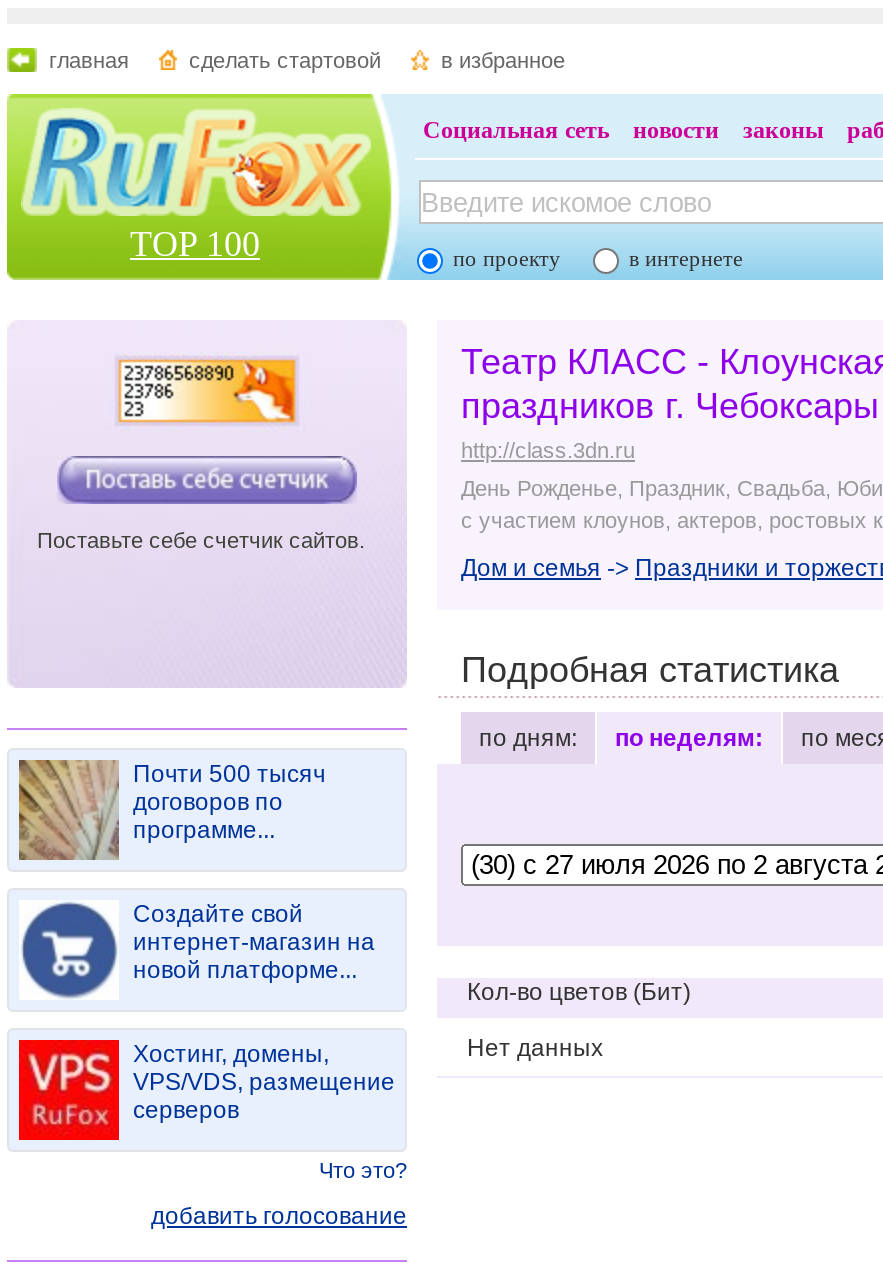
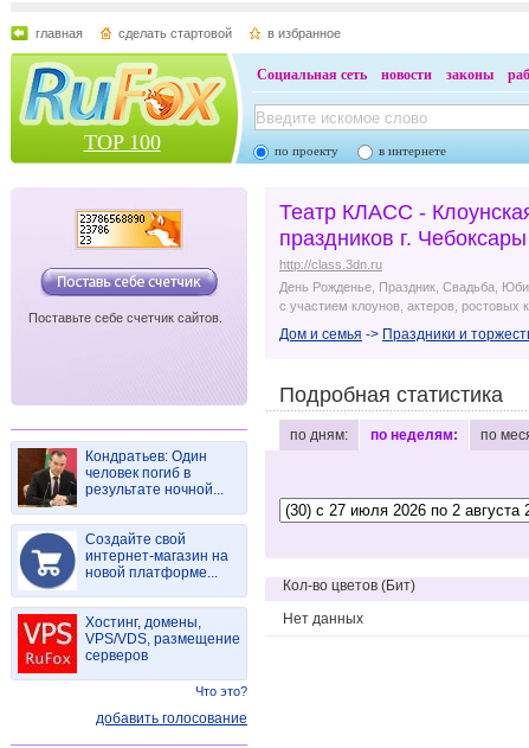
- [image]
- Почти 500 тысяч
- договоров по
- программе...
+ [image]
+ Кондратьев: Один
+ человек погиб в
+ результате ночной...
